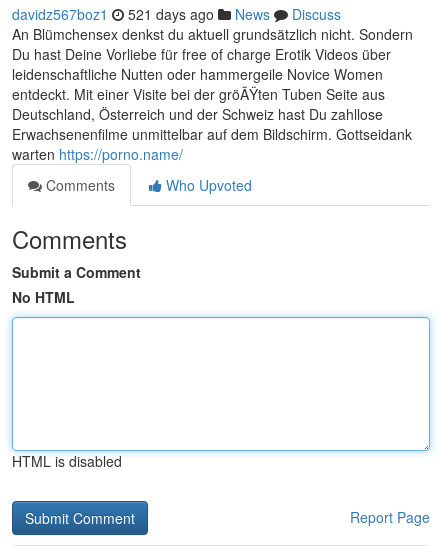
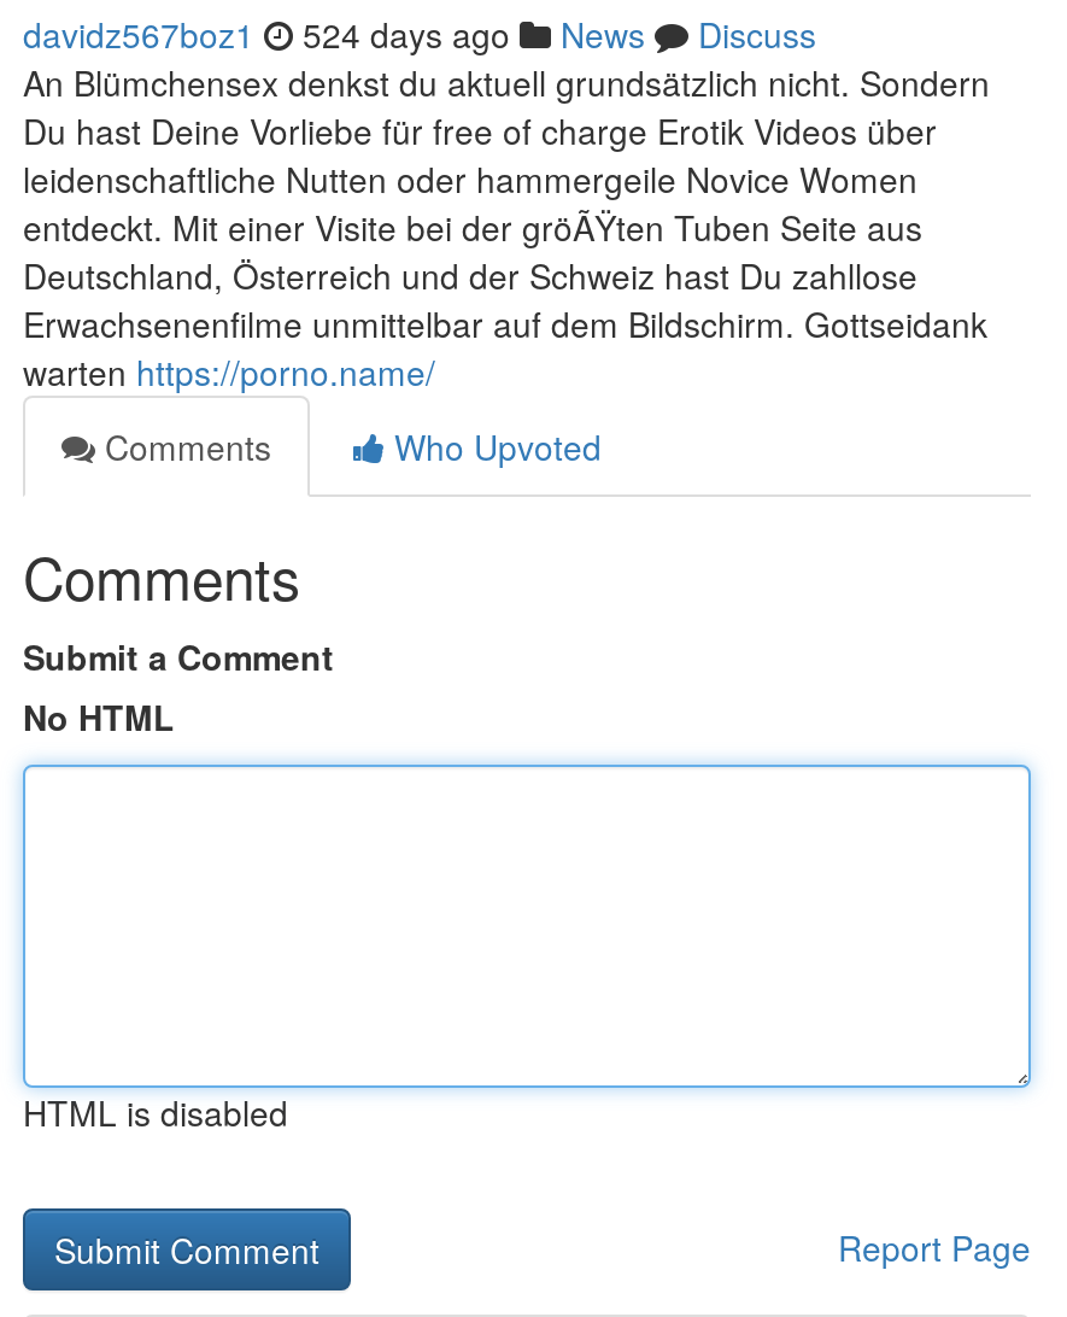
- davidz567boz1 521 days ago News Discuss
+ davidz567boz1 524 days ago News Discuss
